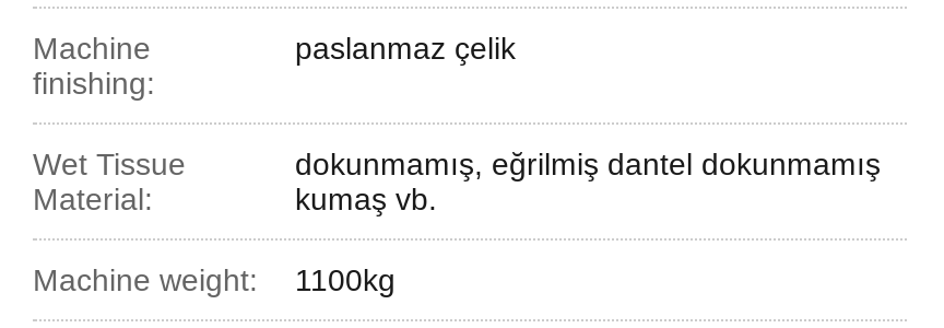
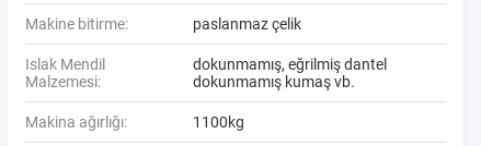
- Machine
- finishing:
+ Makine bitirme:

- Wet Tissue
- Material:
+ Islak Mendil
+ Malzemesi:

- Machine weight:
+ Makina ağırlığı:
